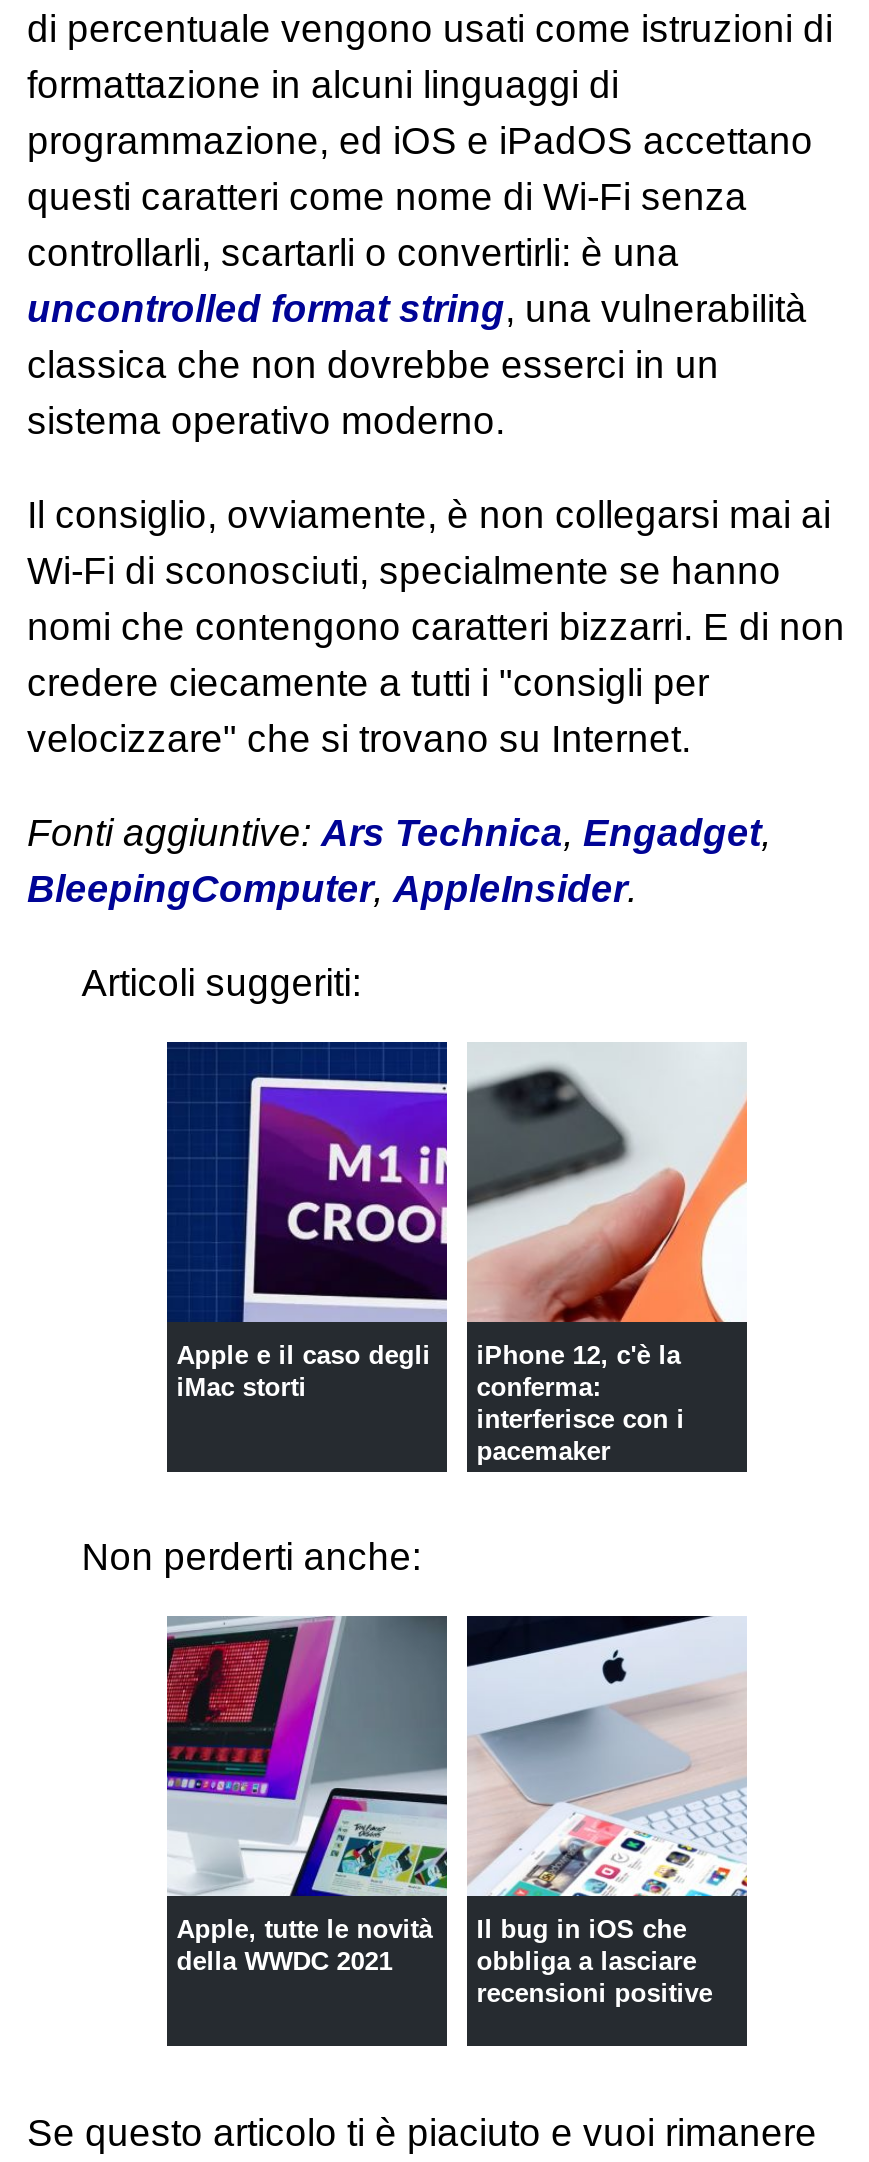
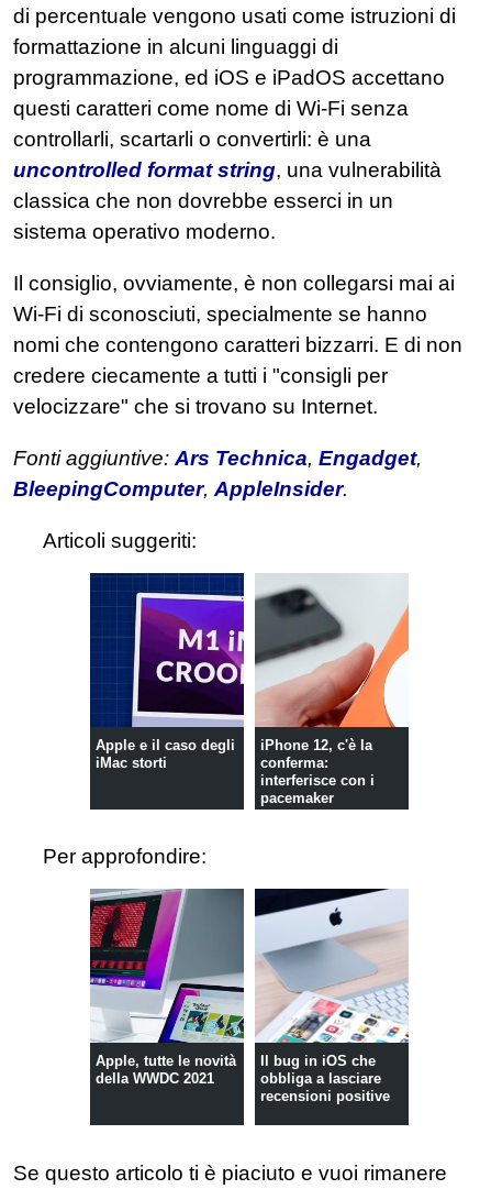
- Non perderti anche:
+ Per approfondire:
